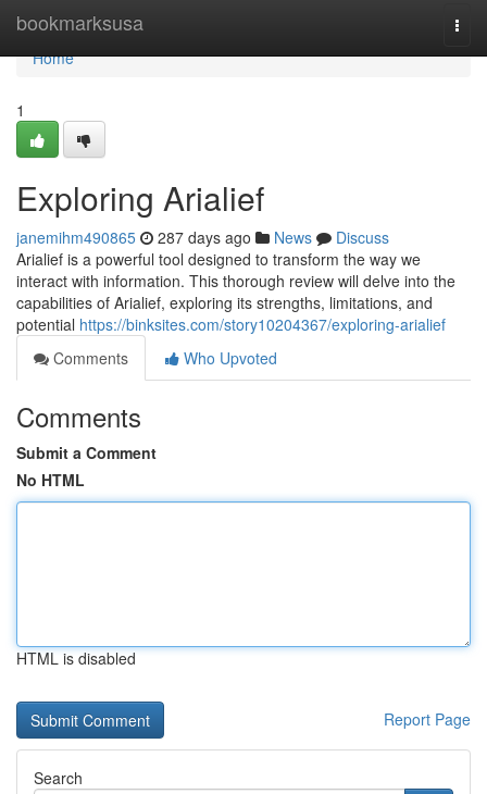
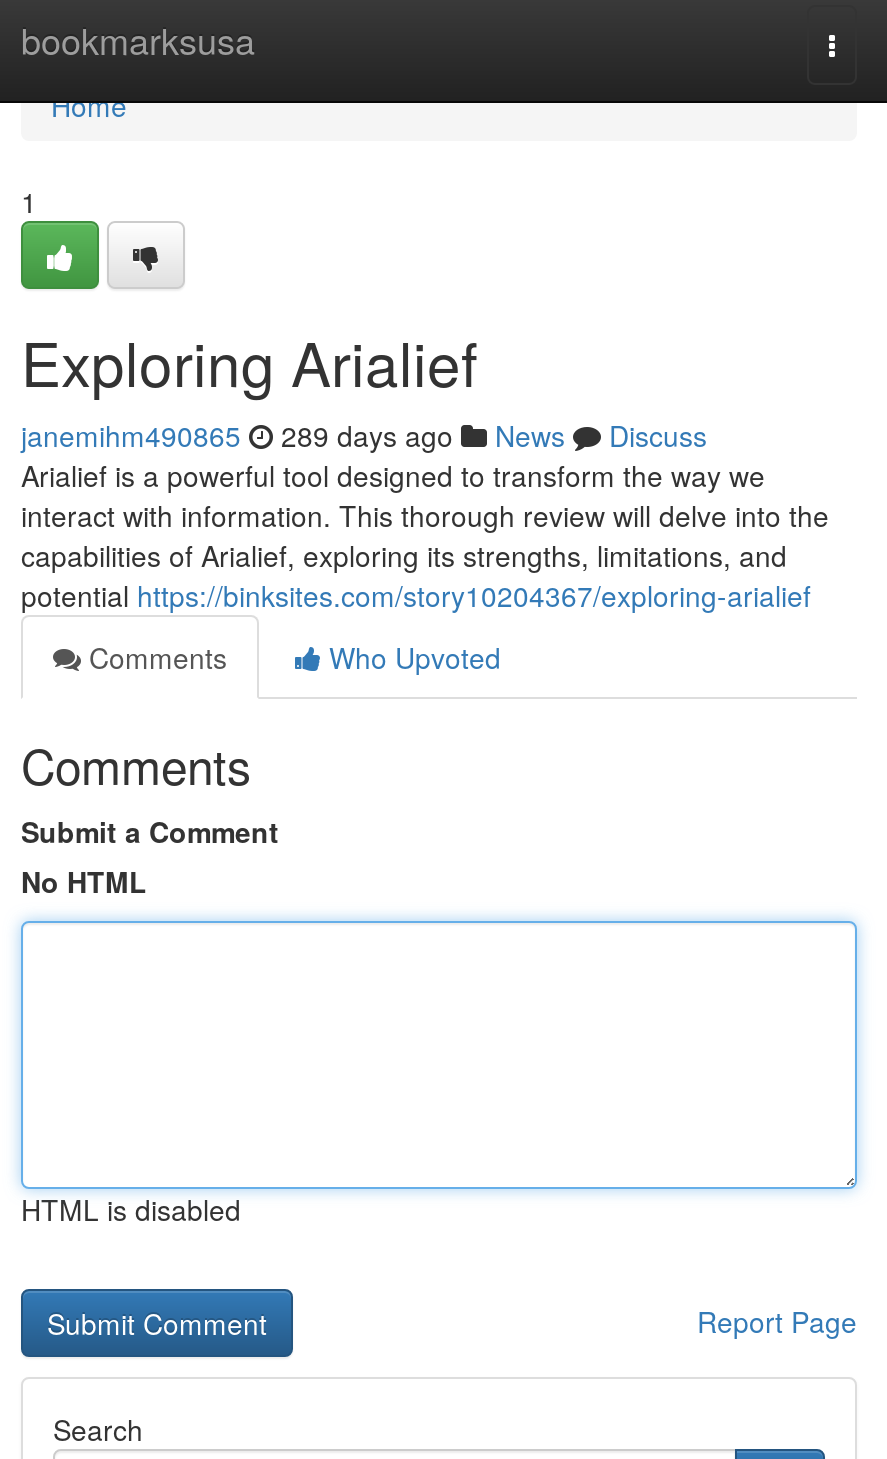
- janemihm490865 287 days ago News Discuss
+ janemihm490865 289 days ago News Discuss
